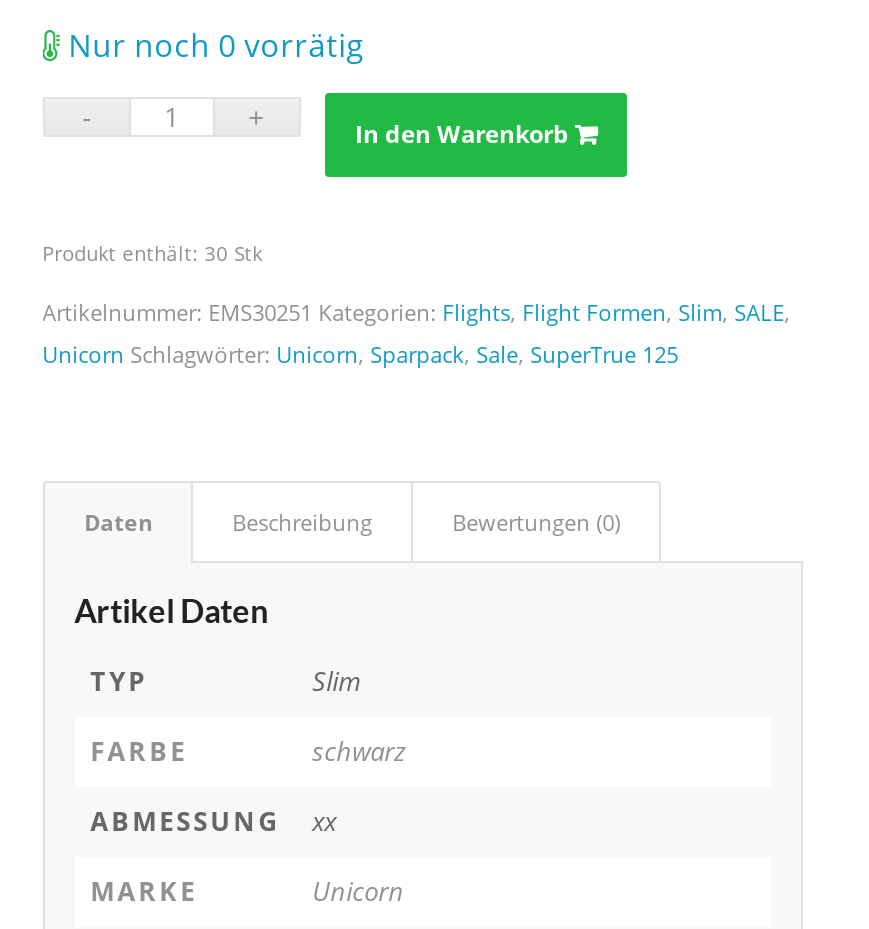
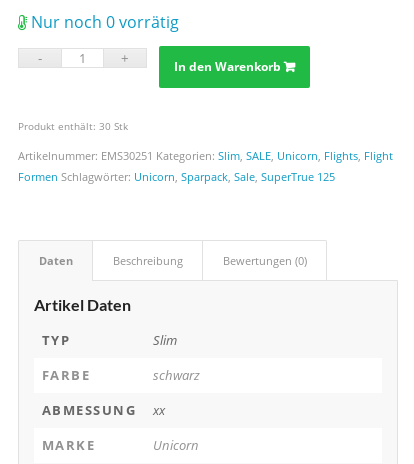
- Artikelnummer: EMS30251 Kategorien: Flights, Flight Formen, Slim, SALE,
+ Artikelnummer: EMS30251 Kategorien: Slim, SALE, Unicorn, Flights, Flight

- Unicorn Schlagwörter: Unicorn, Sparpack, Sale, SuperTrue 125
+ Formen Schlagwörter: Unicorn, Sparpack, Sale, SuperTrue 125
